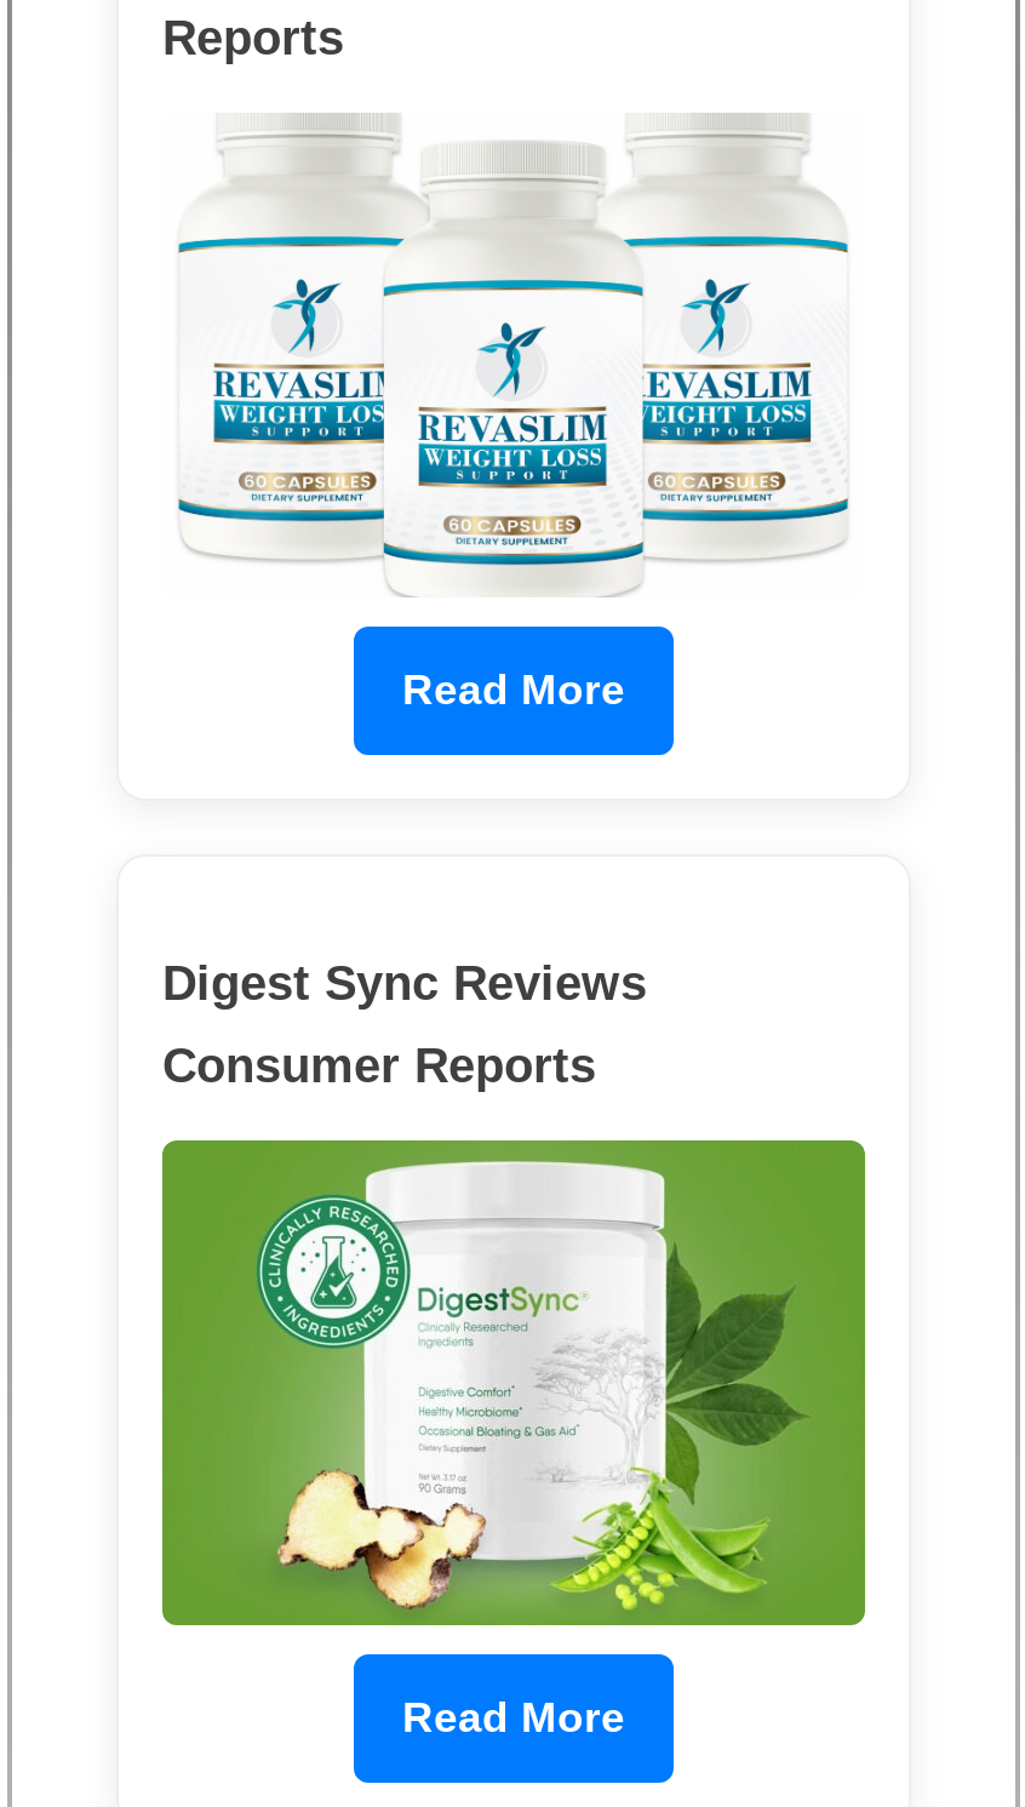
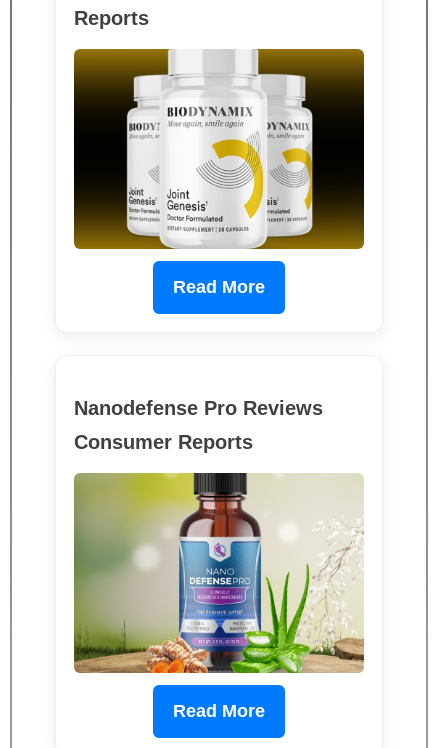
- [image]
+ [image]

- Digest Sync Reviews
+ Nanodefense Pro Reviews

- [image]
+ [image]
